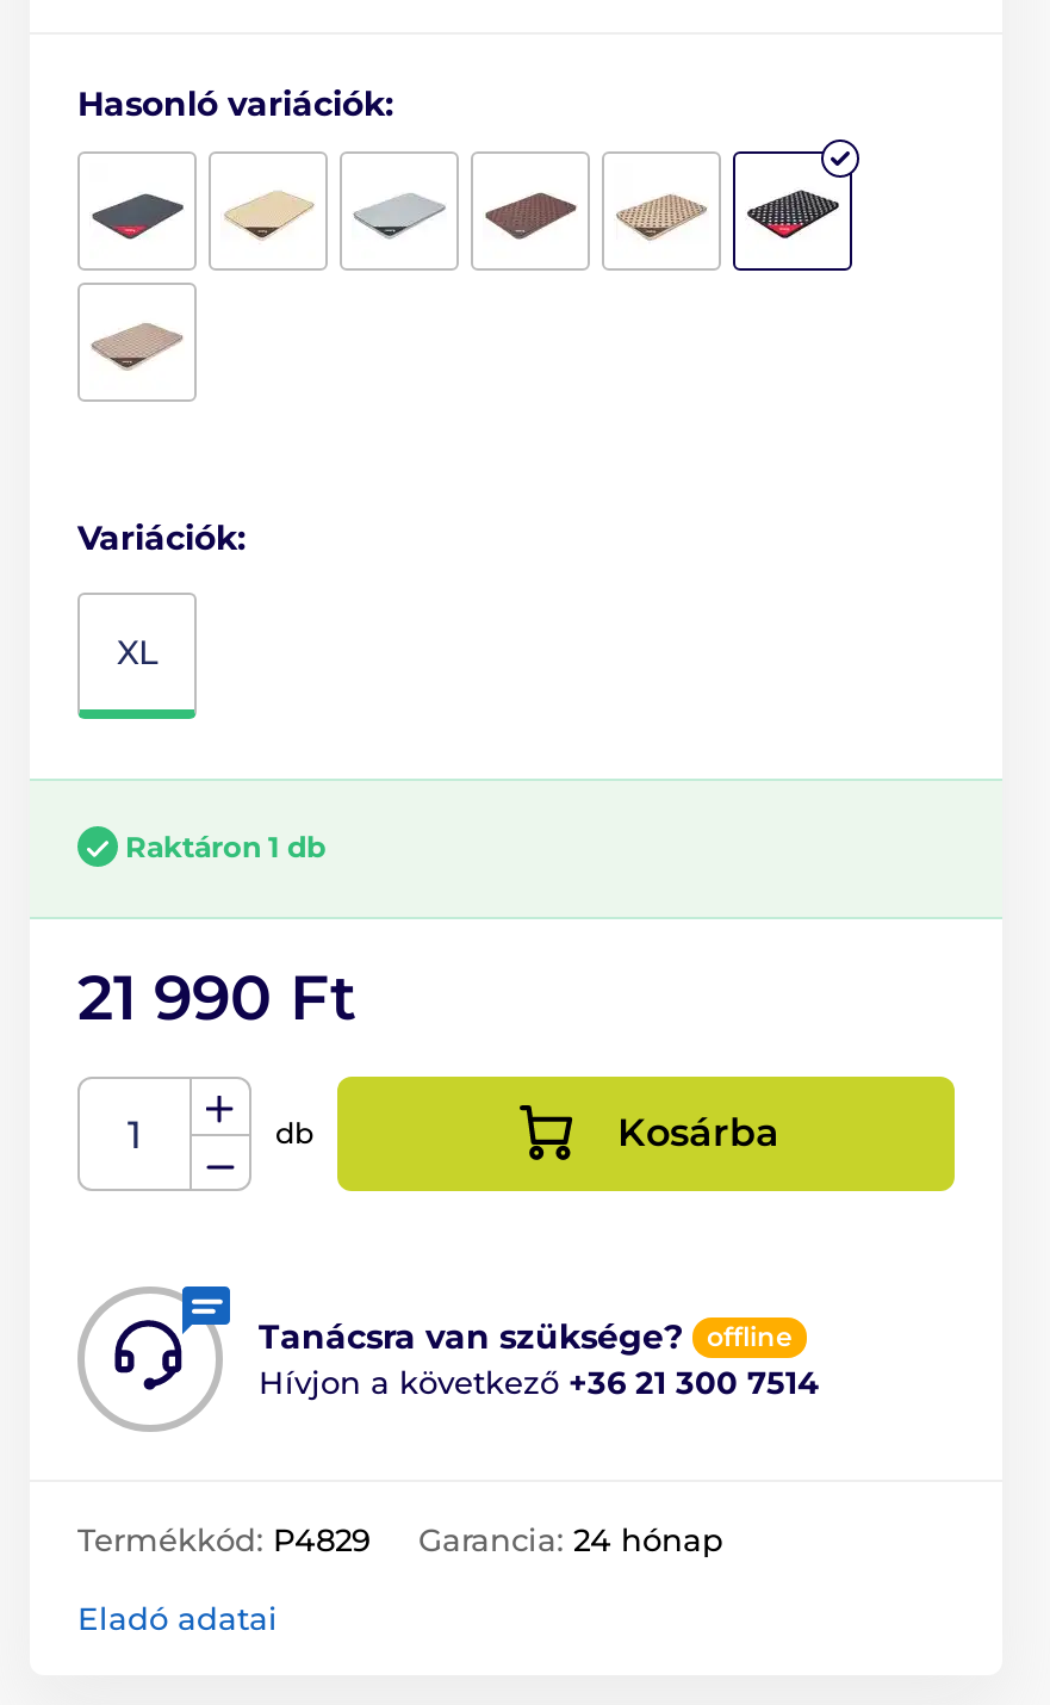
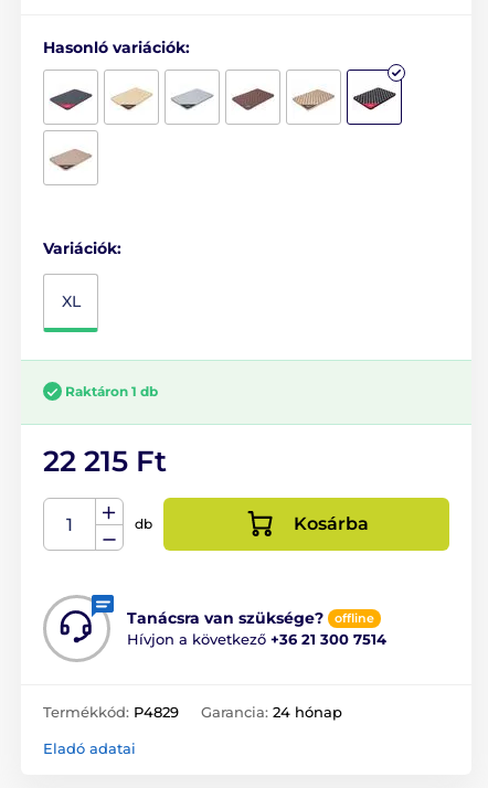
- 21 990 Ft
+ 22 215 Ft
